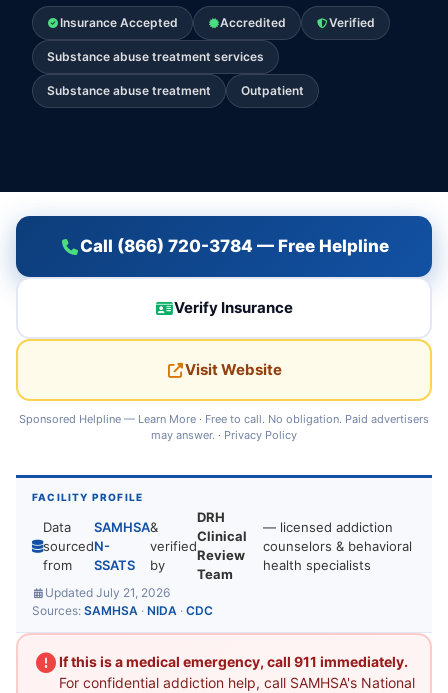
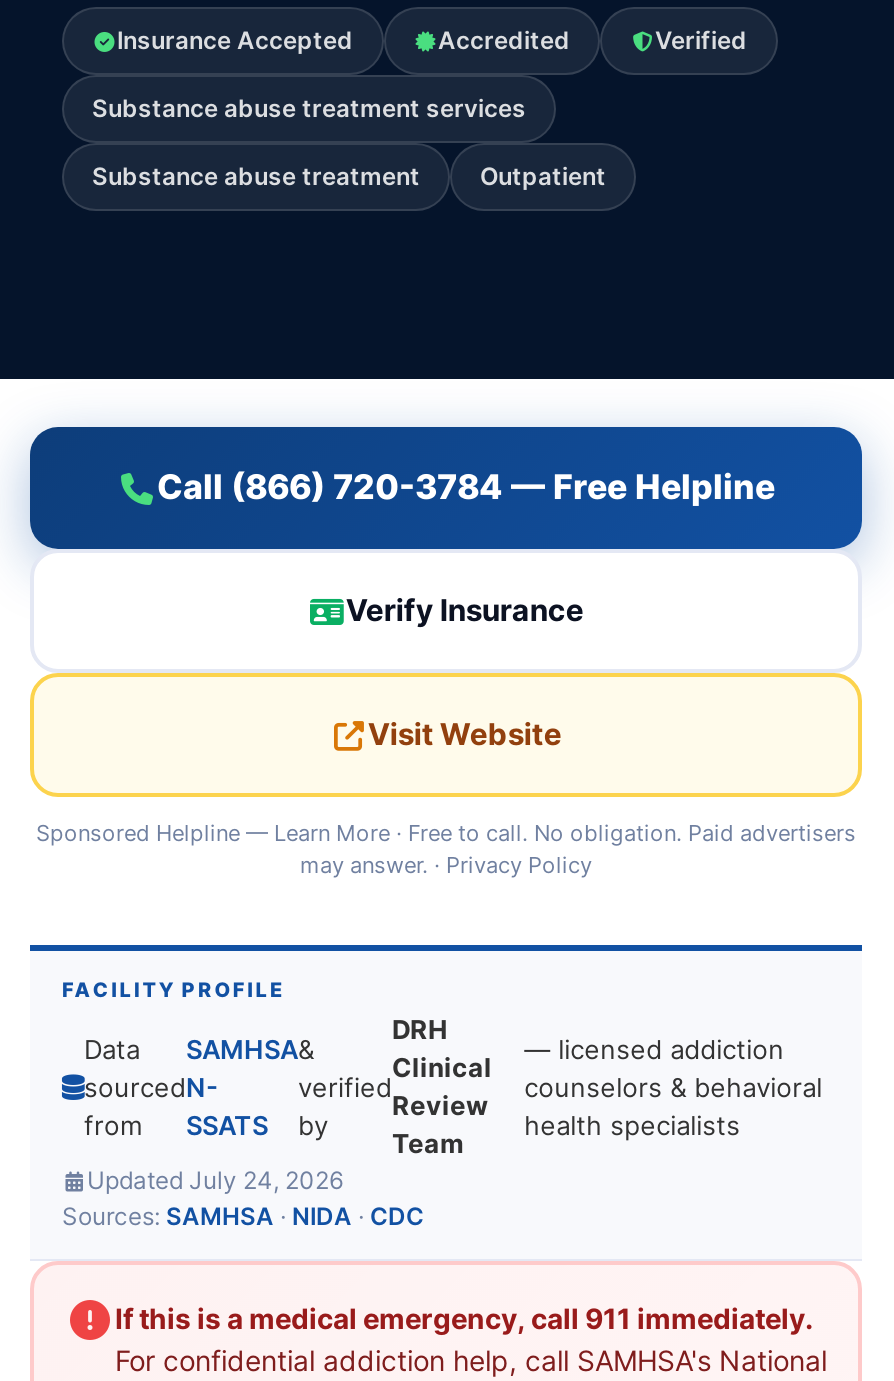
- Updated July 21, 2026
+ Updated July 24, 2026
